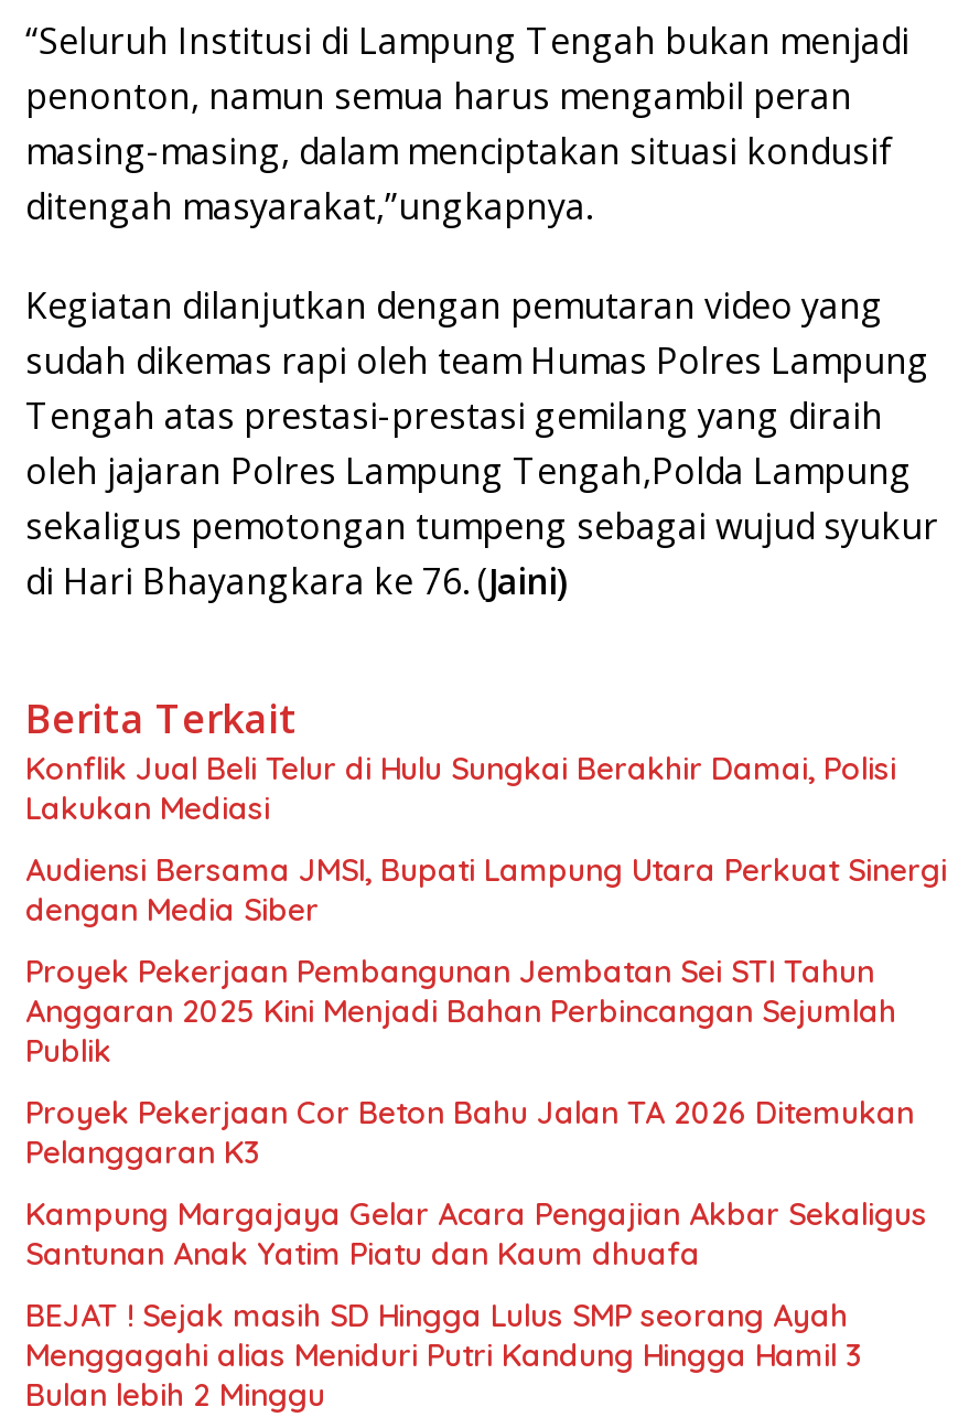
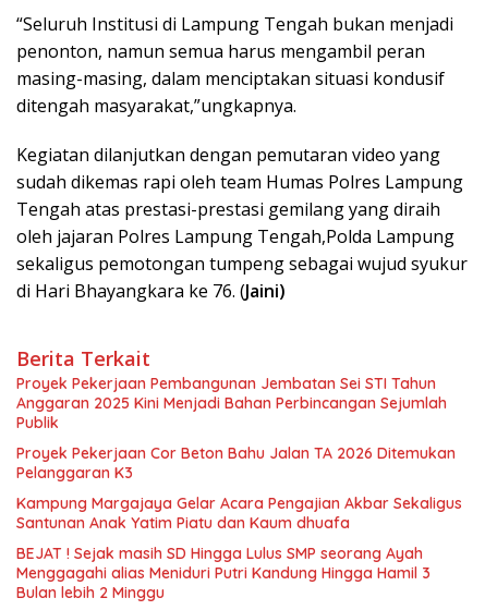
- Konflik Jual Beli Telur di Hulu Sungkai Berakhir Damai, Polisi
- Lakukan Mediasi
- Audiensi Bersama JMSI, Bupati Lampung Utara Perkuat Sinergi
- dengan Media Siber
